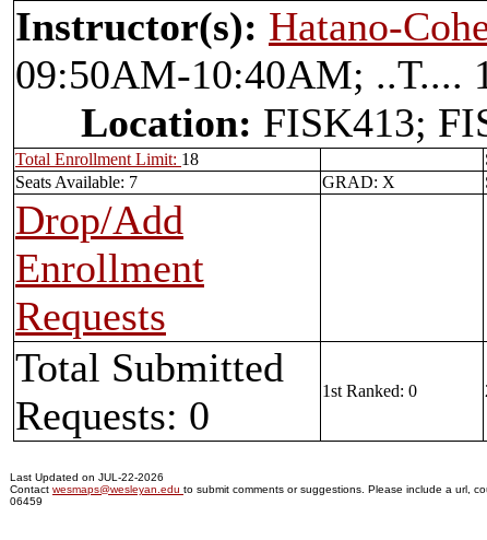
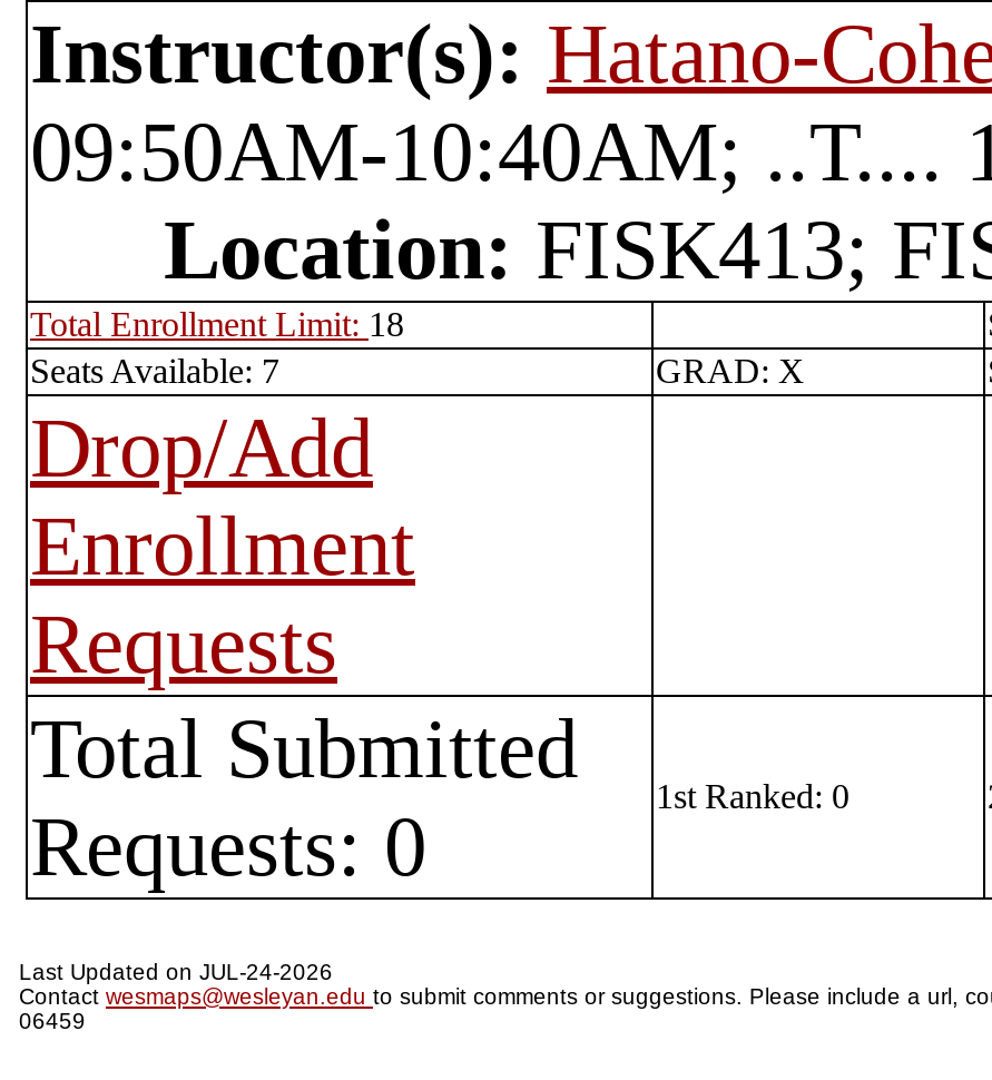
- Last Updated on JUL-22-2026
+ Last Updated on JUL-24-2026
